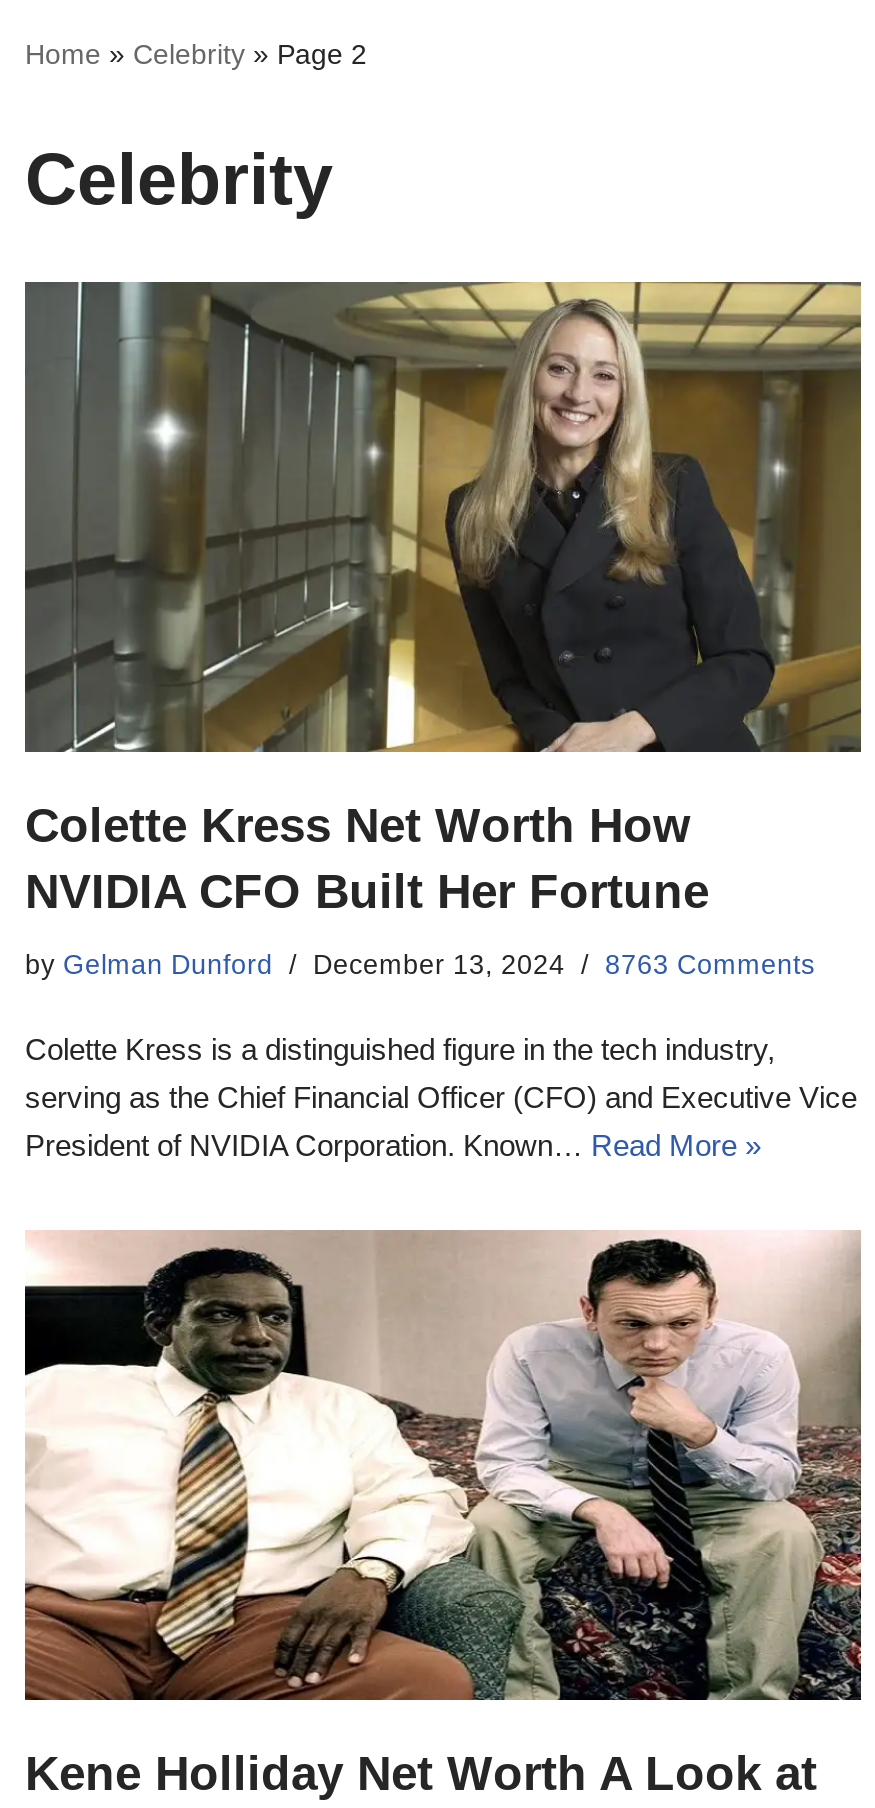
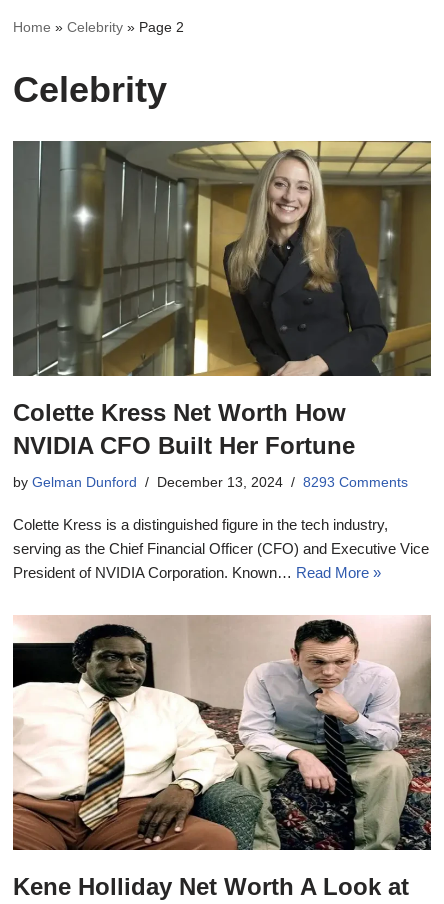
- by Gelman Dunford December 13, 2024 8763 Comments
+ by Gelman Dunford December 13, 2024 8293 Comments
